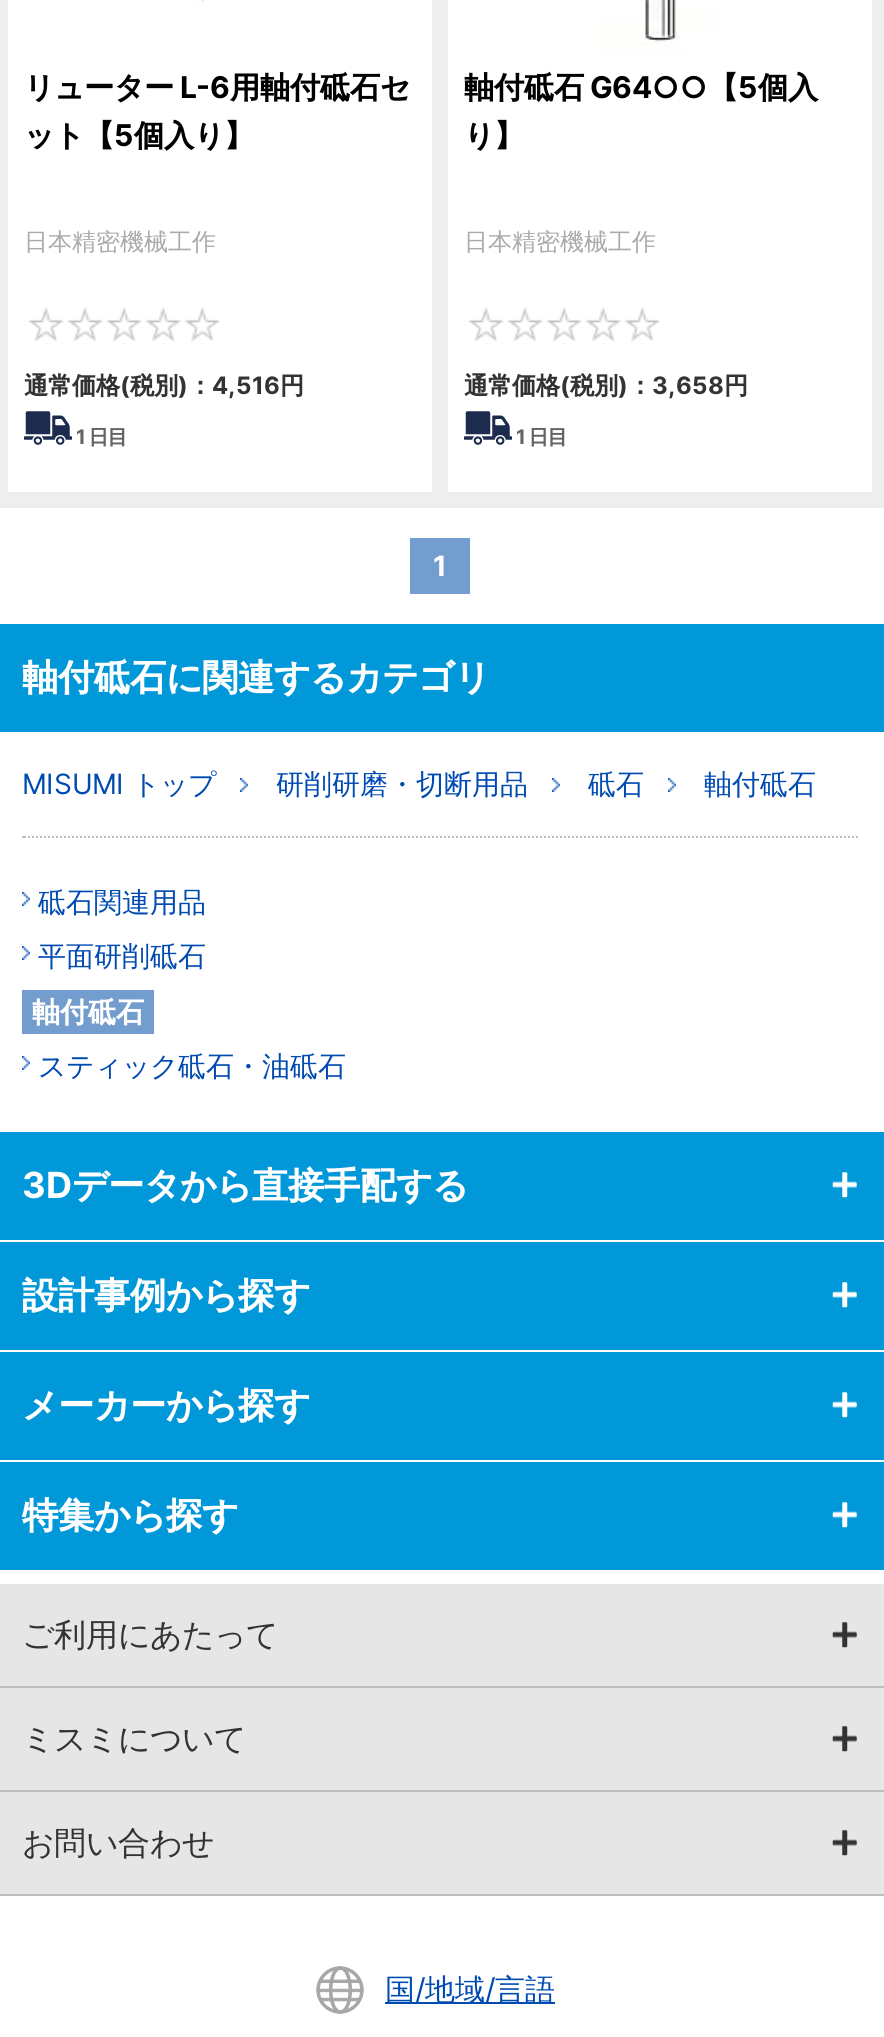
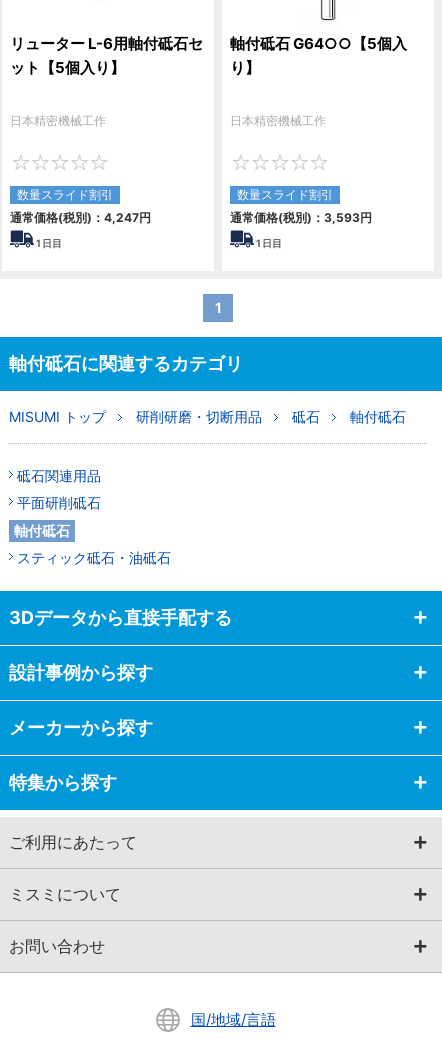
- 通常価格(税別)：4,516円
+ 数量スライド割引
+ 通常価格(税別)：4,247円

- 通常価格(税別)：3,658円
+ 数量スライド割引
+ 通常価格(税別)：3,593円
